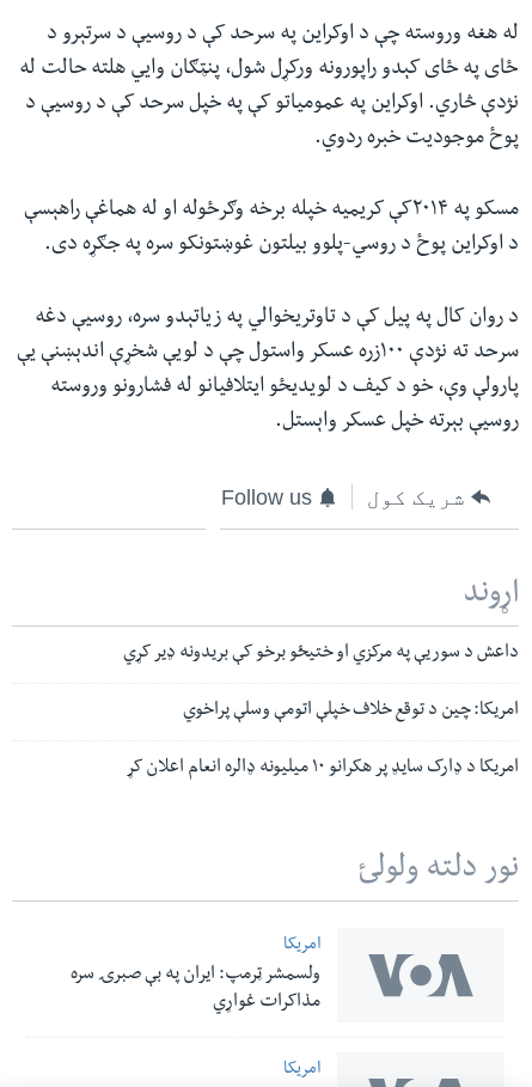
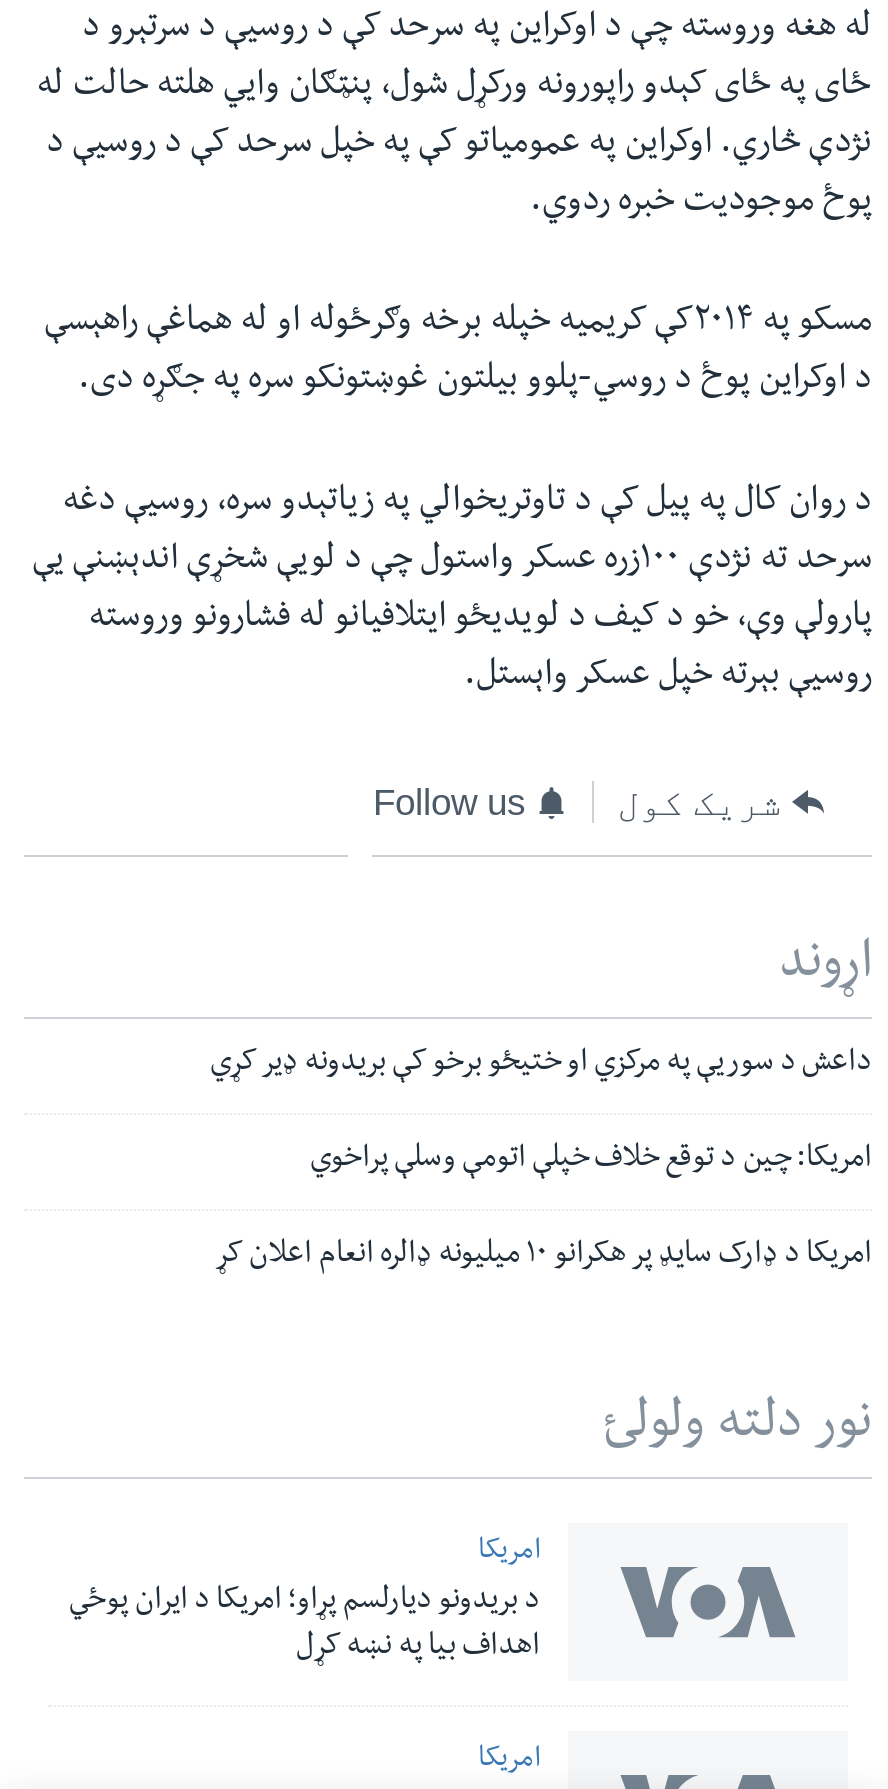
- ولسمشر ټرمپ: ایران په بې صبرۍ سره
- مذاکرات غواړي
+ د بریدونو دیارلسم پړاو؛ امریکا د ایران پوځي
+ اهداف بیا په نښه کړل
